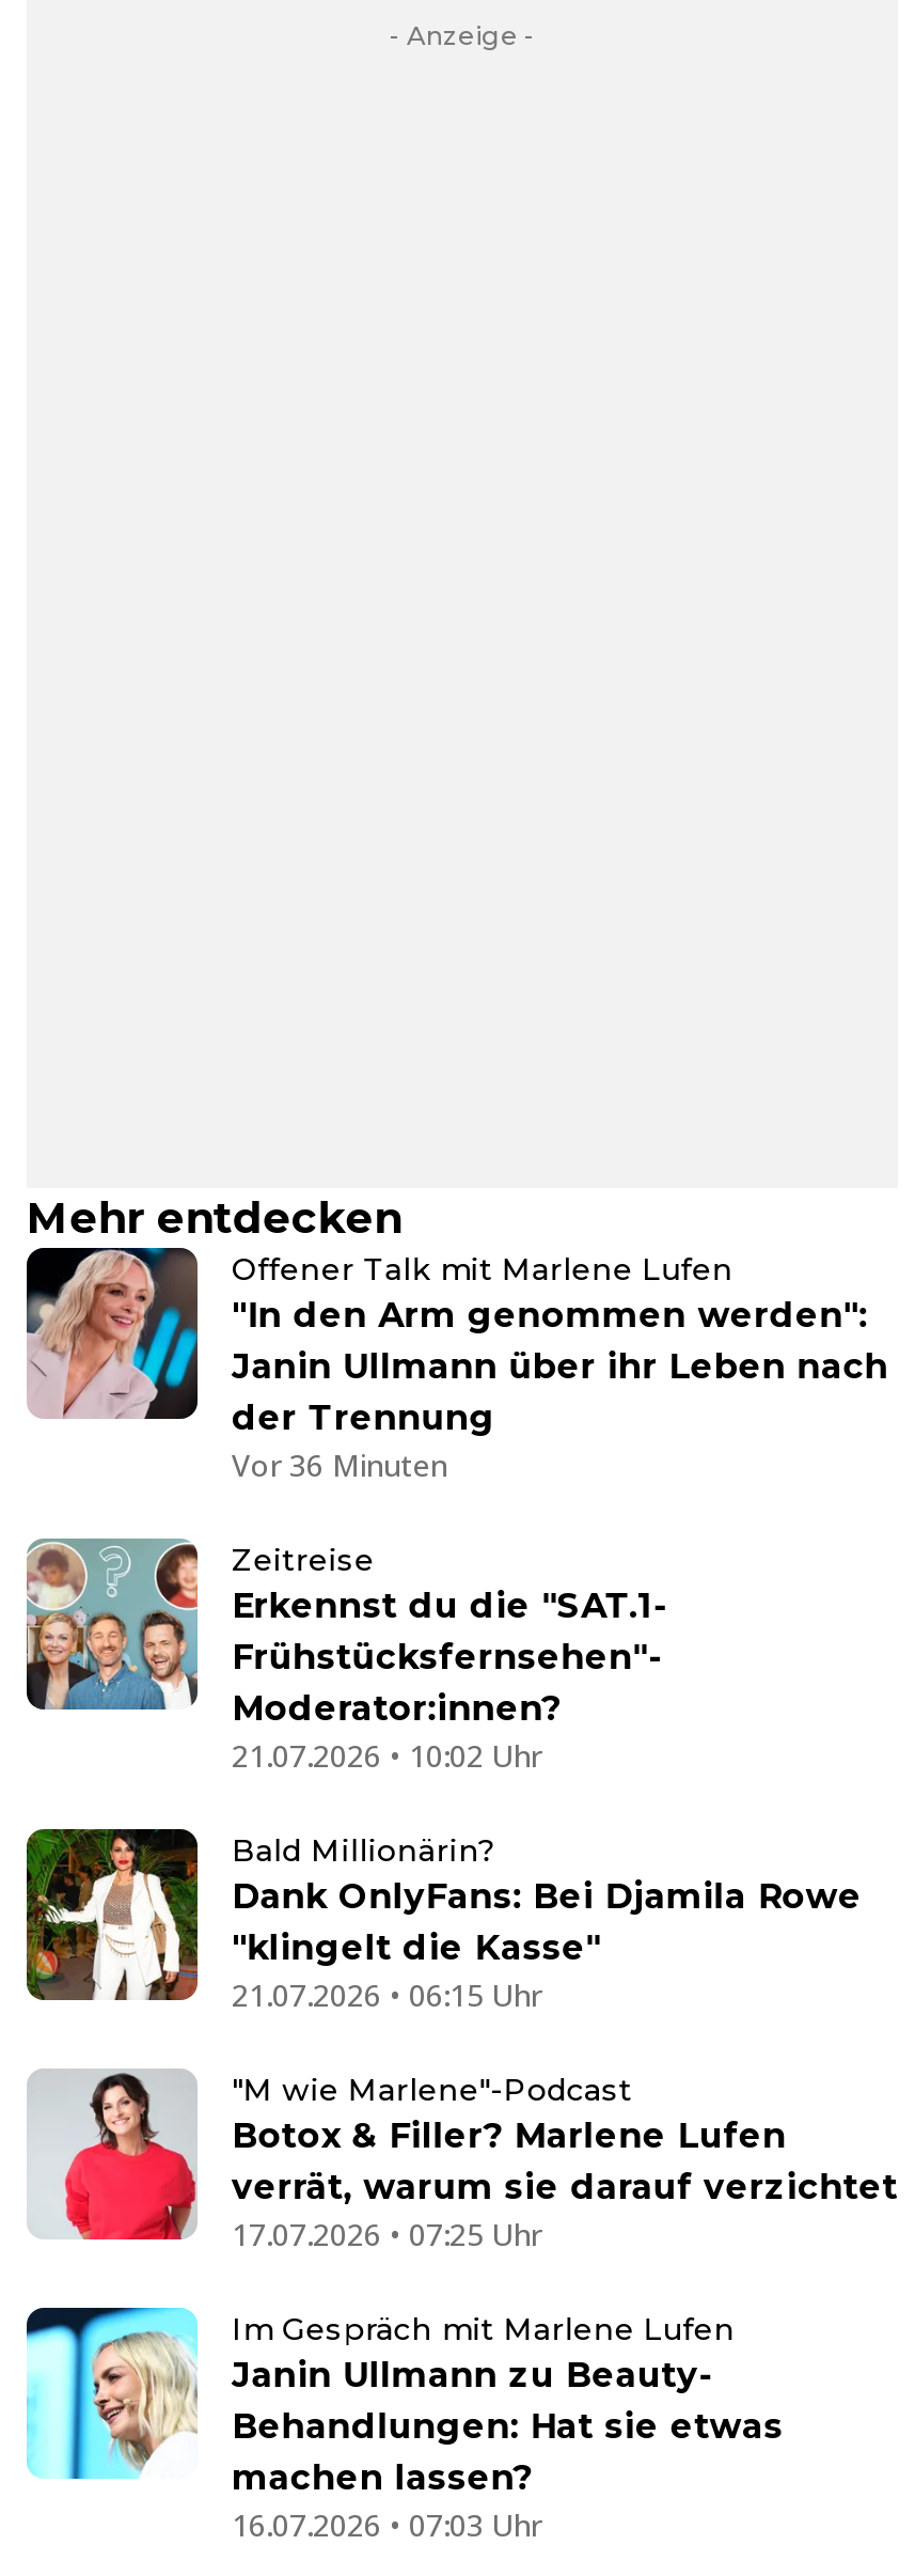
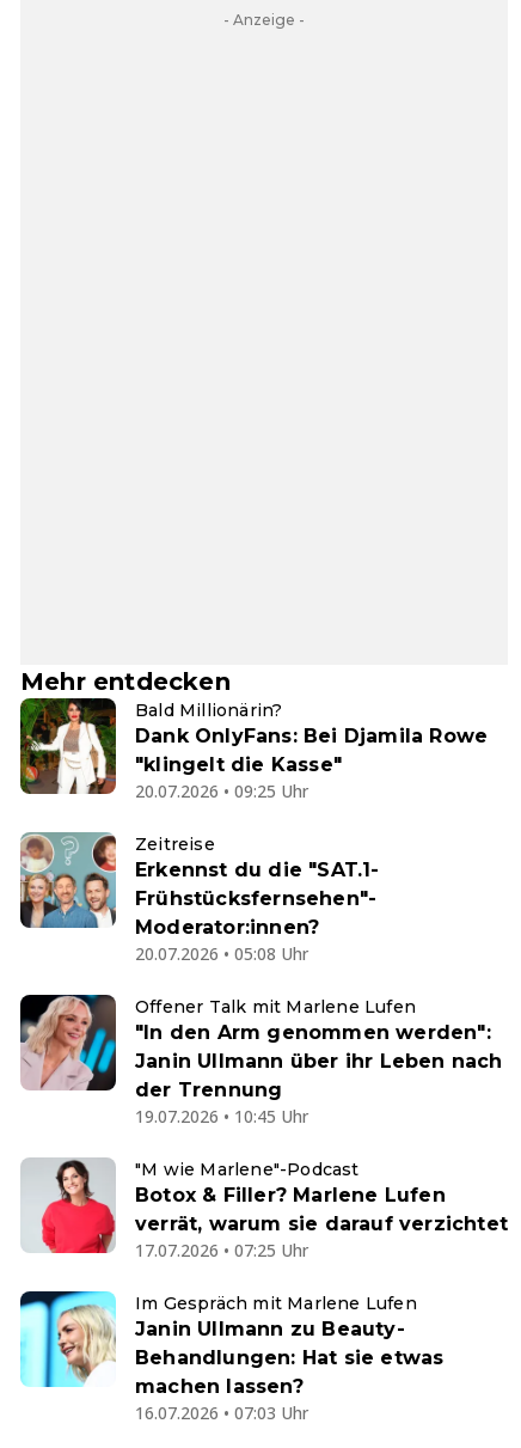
moved down: [image] | Offener Talk mit Marlene Lufen | "In den Arm genommen werden": | Janin Ullmann über ihr Leben nach | der Trennung

- Vor 36 Minuten
+ 20.07.2026 • 09:25 Uhr

moved up: [image] | Zeitreise | Erkennst du die "SAT.1- | Frühstücksfernsehen"- | Moderator:innen?

- 21.07.2026 • 10:02 Uhr
+ 20.07.2026 • 05:08 Uhr

moved up: [image] | Bald Millionärin? | Dank OnlyFans: Bei Djamila Rowe | "klingelt die Kasse"

- 21.07.2026 • 06:15 Uhr
+ 19.07.2026 • 10:45 Uhr
